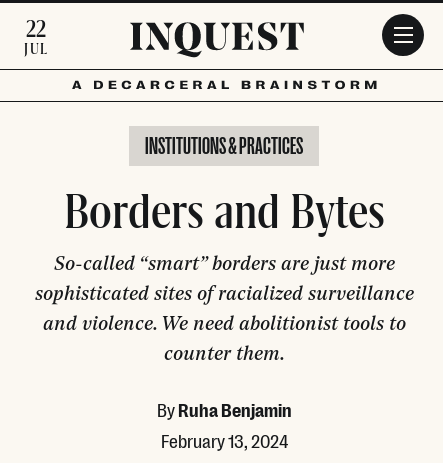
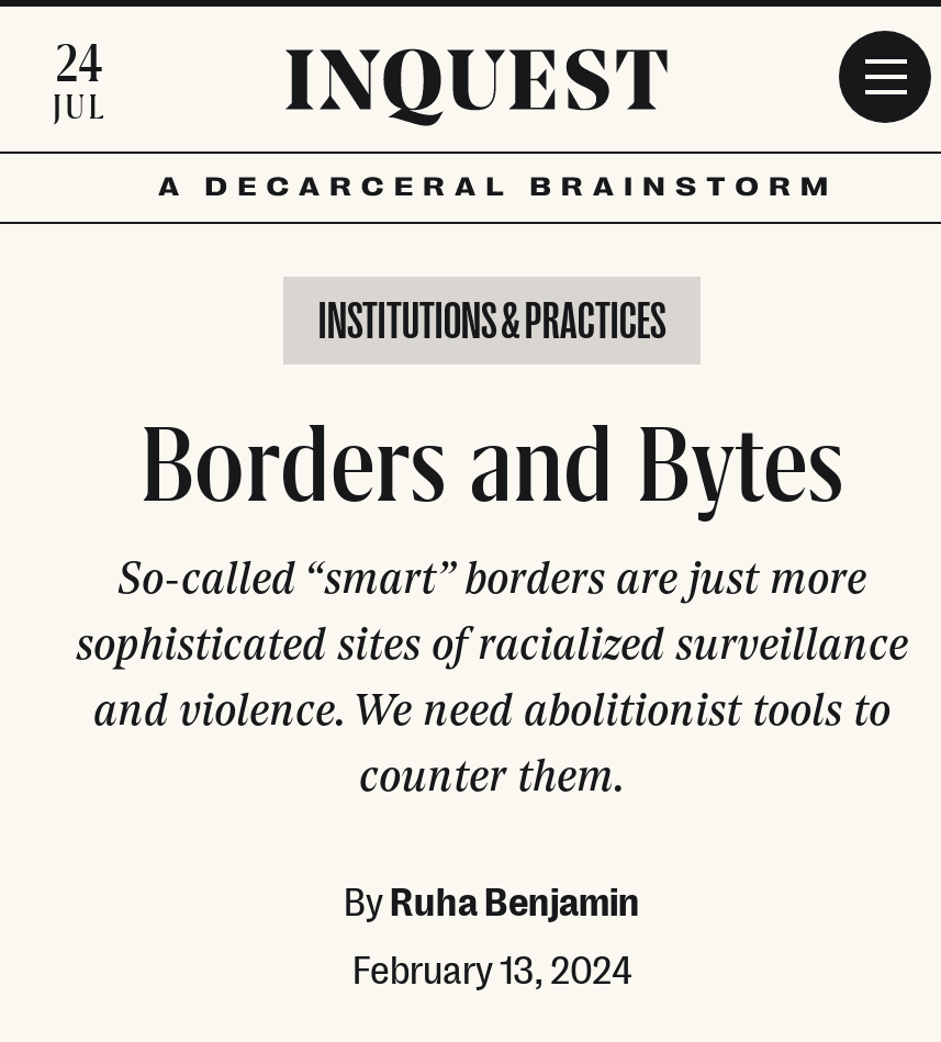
- 22
+ 24
